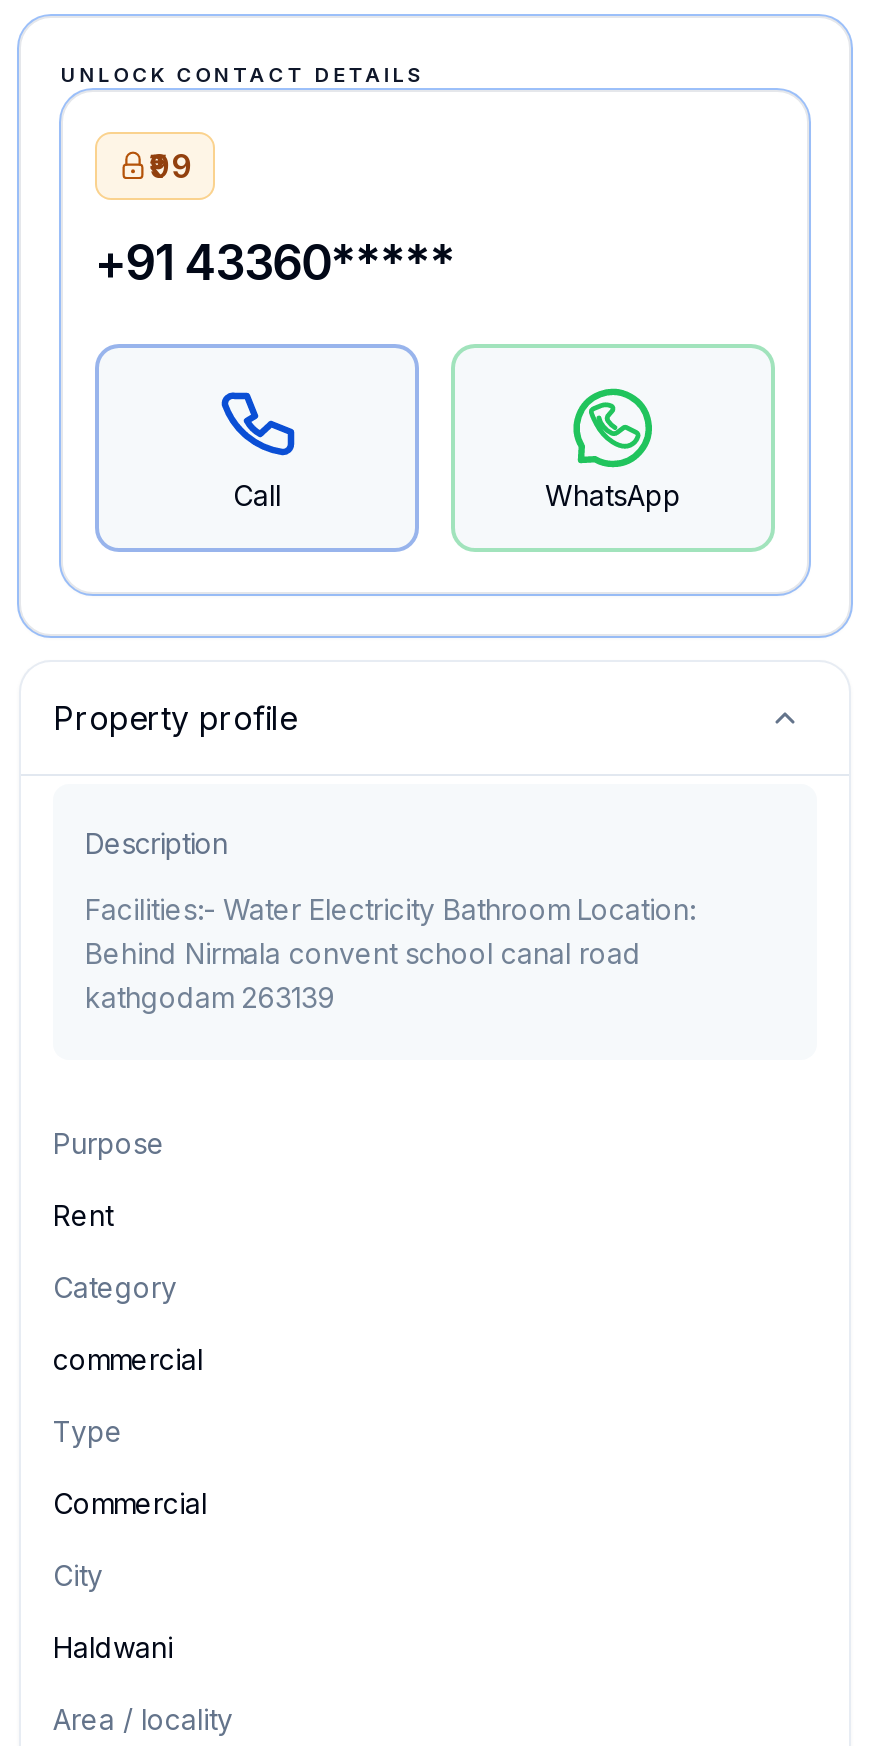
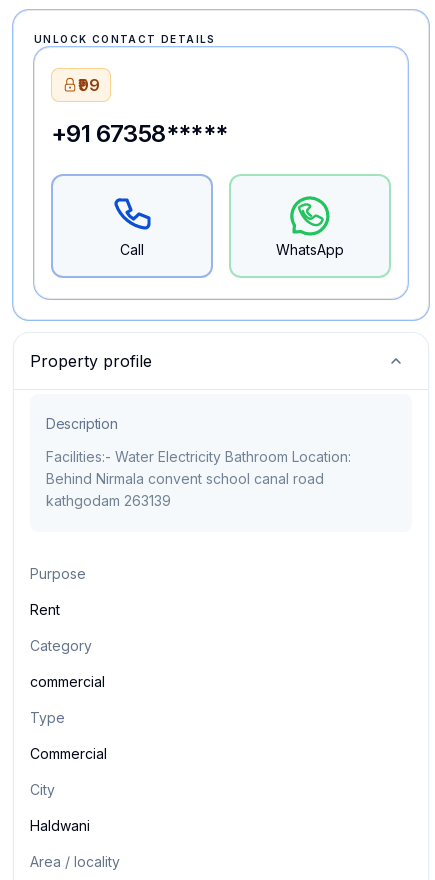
- +91 43360*****
+ +91 67358*****
